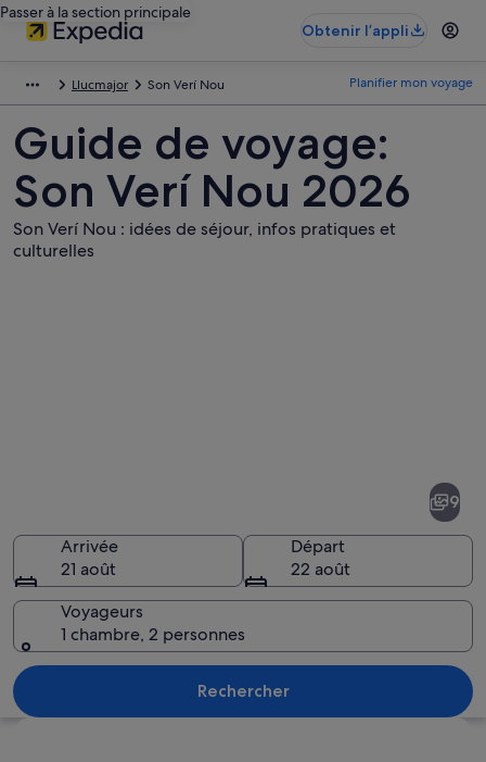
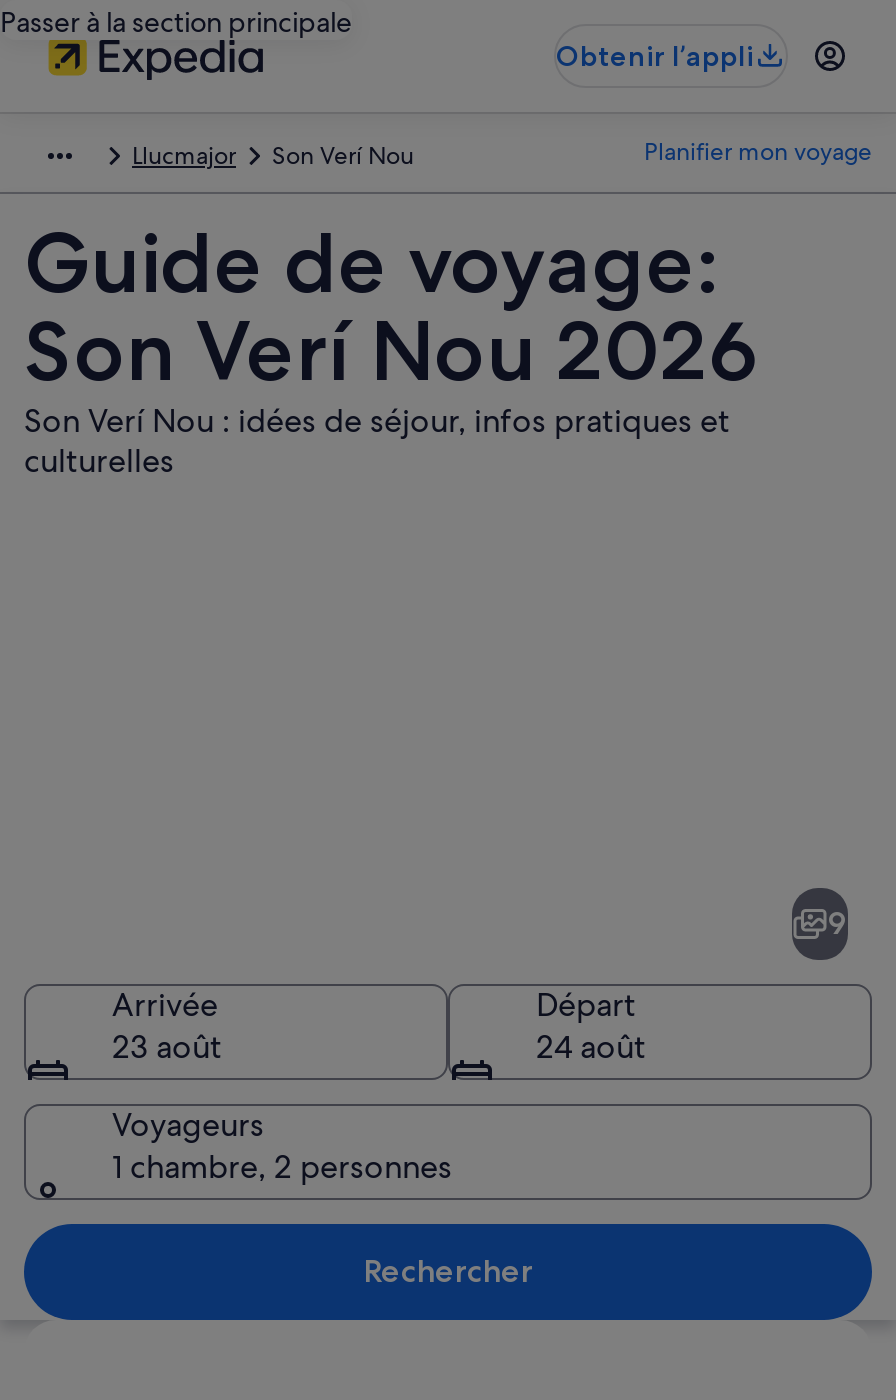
- 21 août
+ 23 août

- 22 août
+ 24 août
